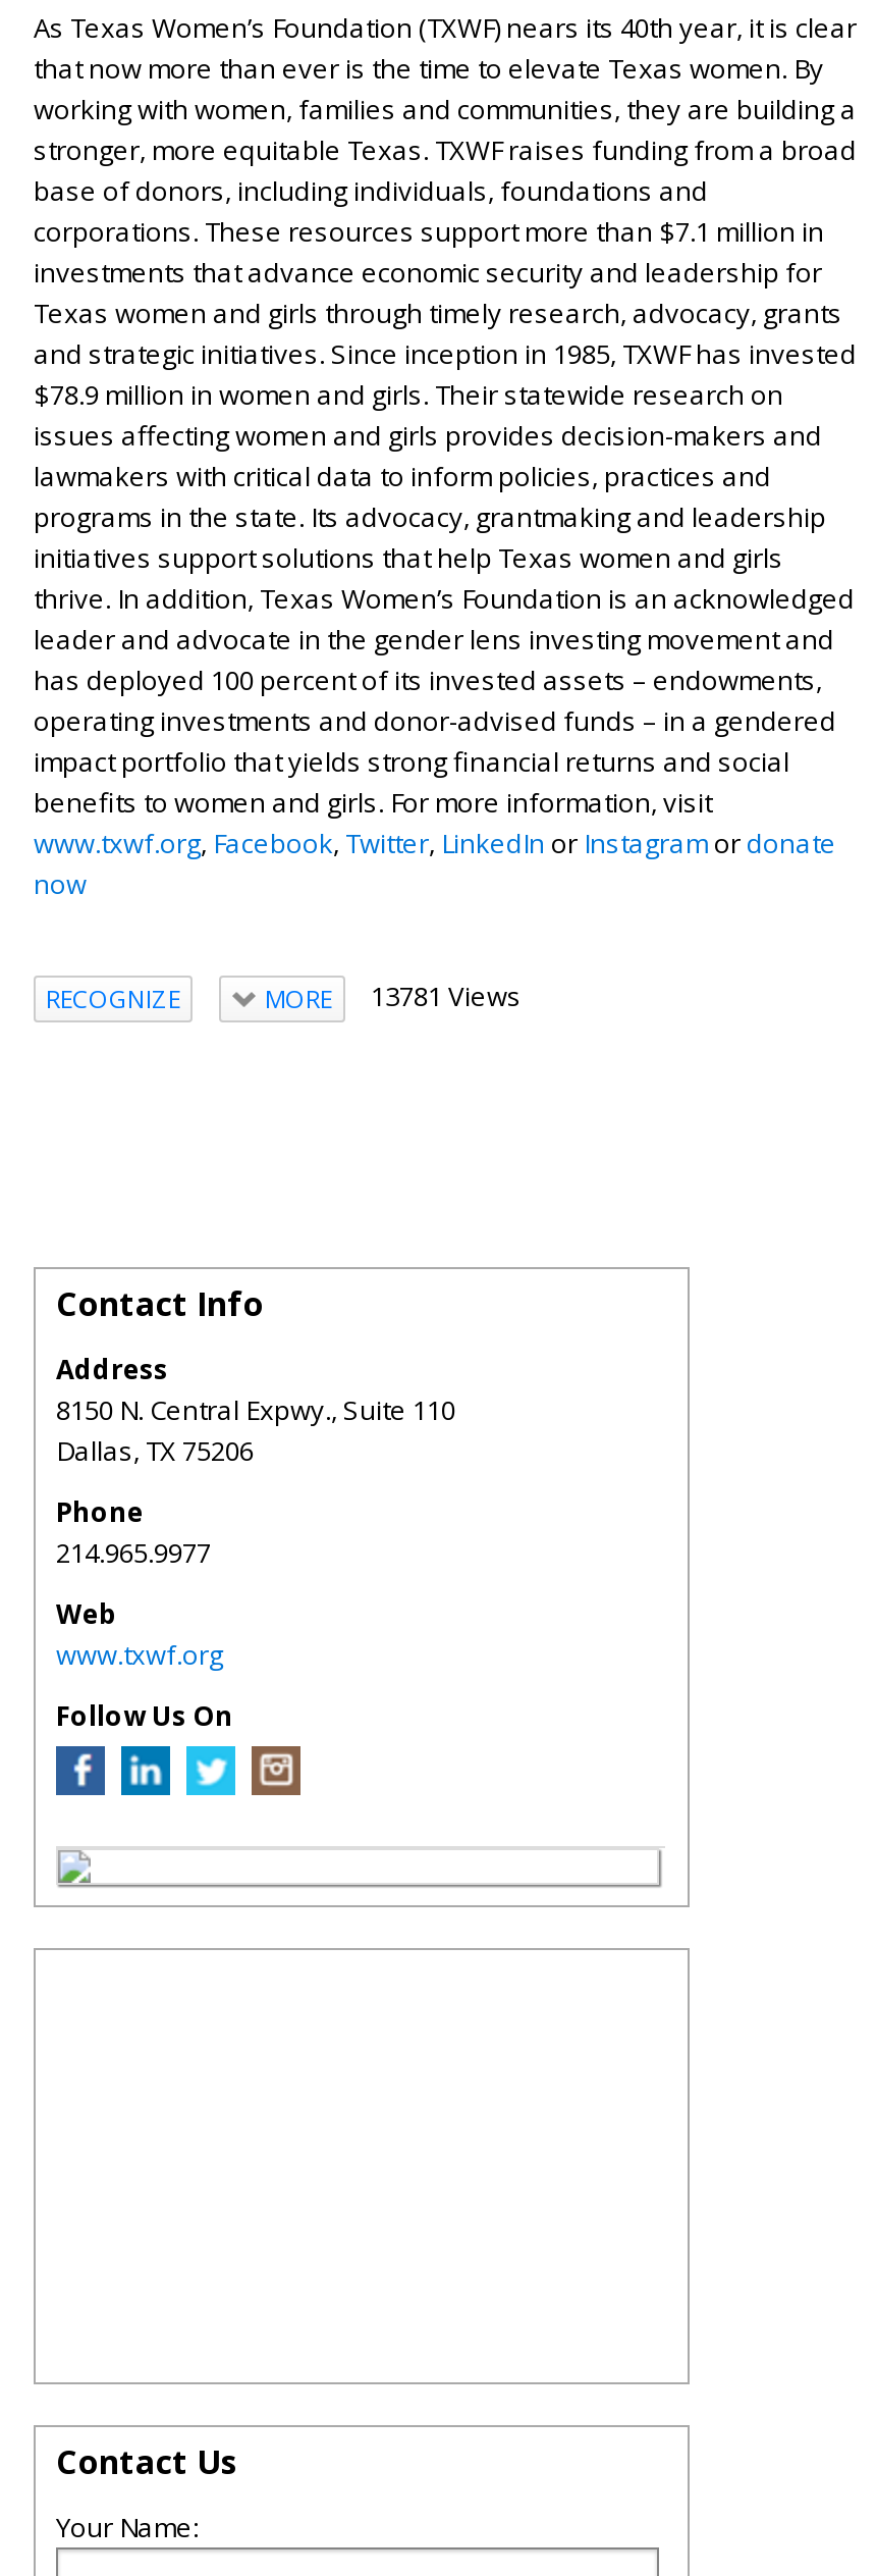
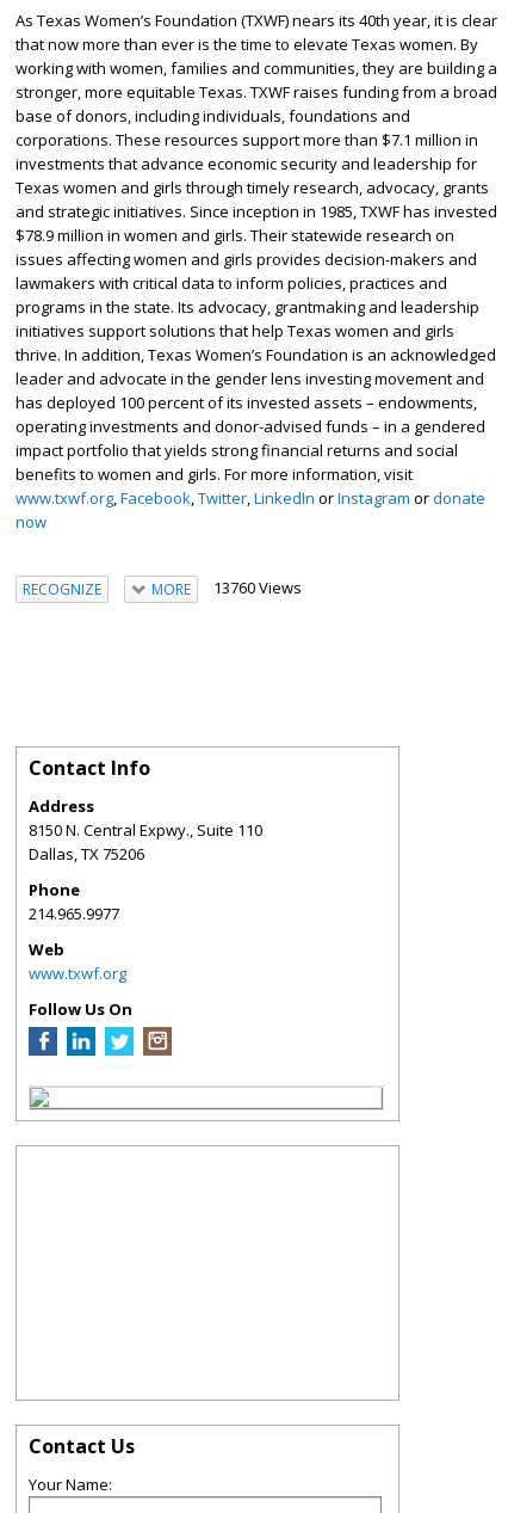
- MORE 13781 Views
+ MORE 13760 Views
